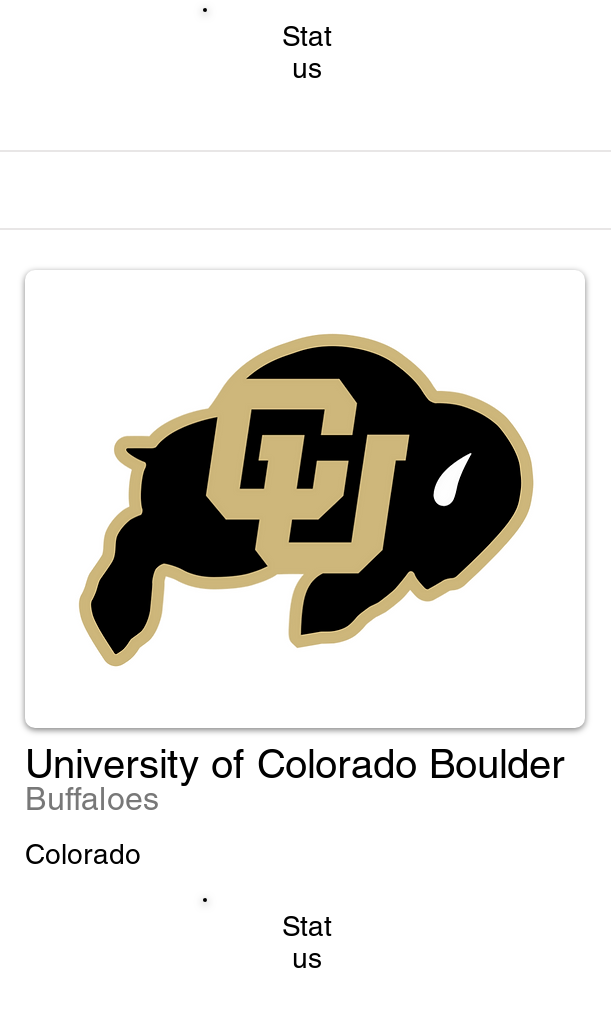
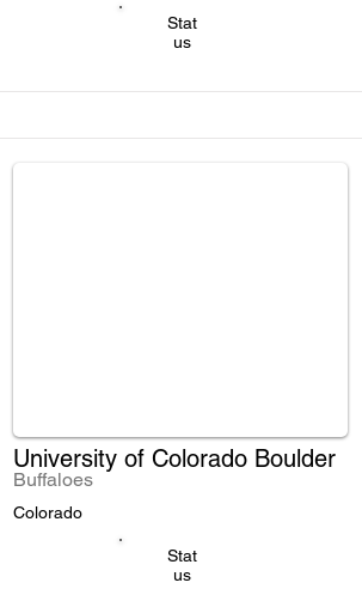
- [image]
